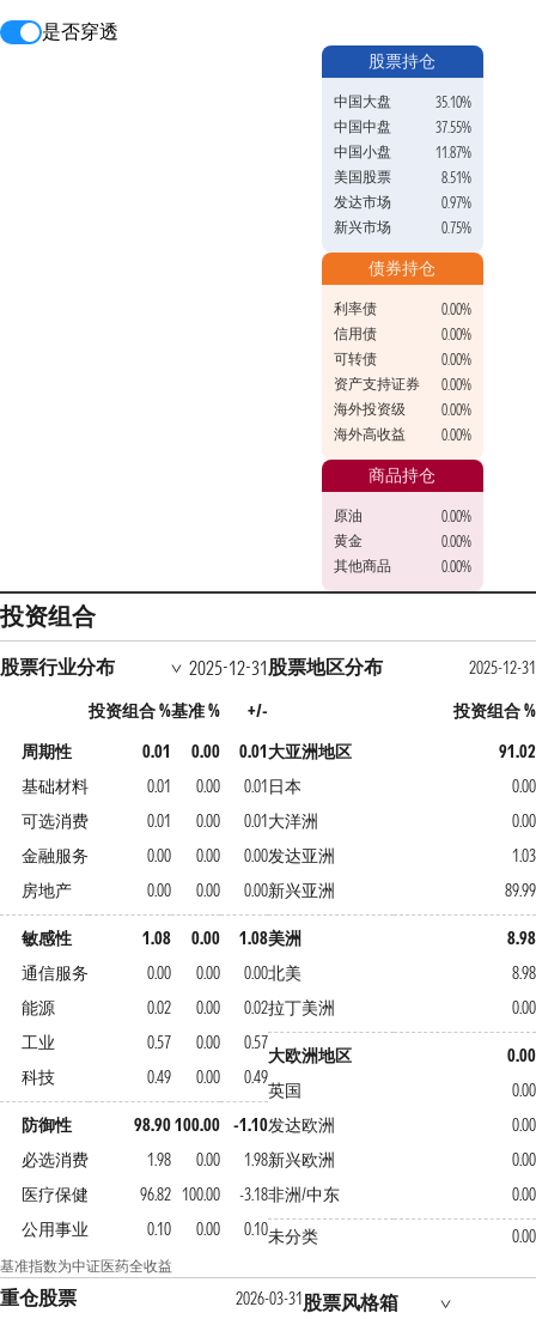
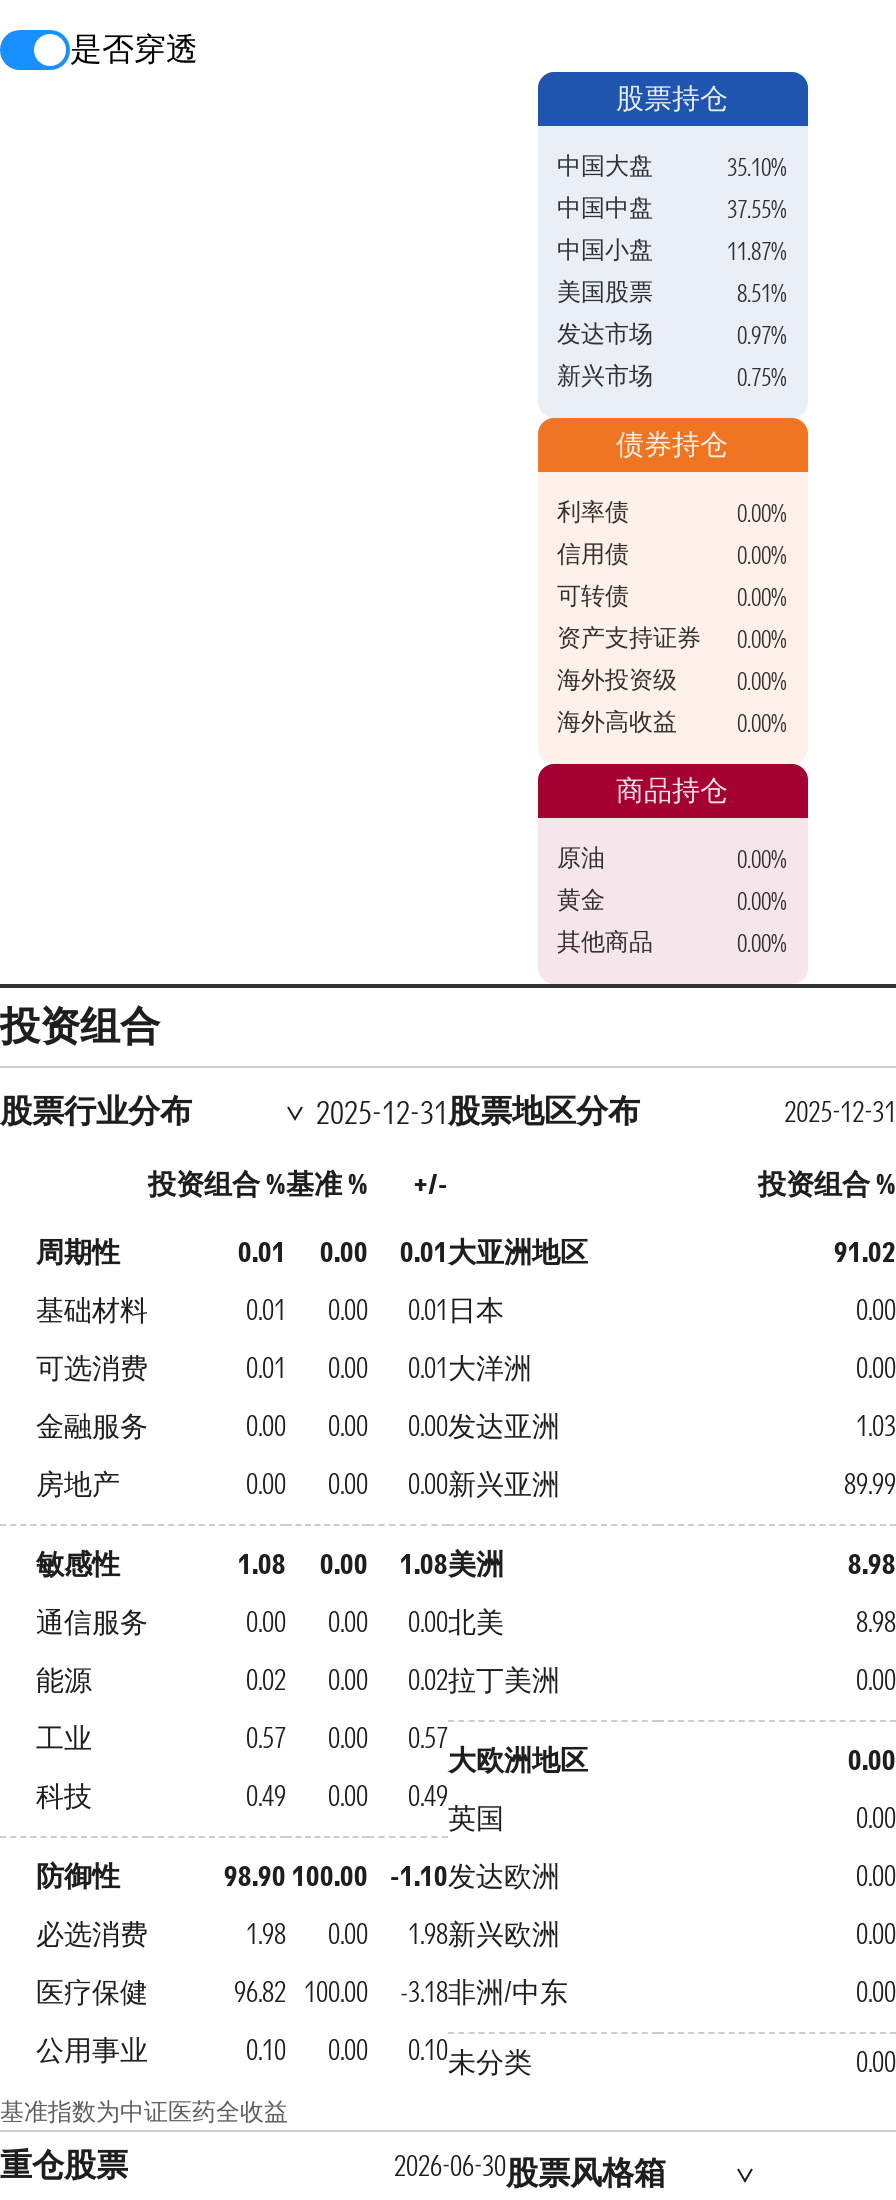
- 2026-03-31 股票风格箱
+ 2026-06-30 股票风格箱
